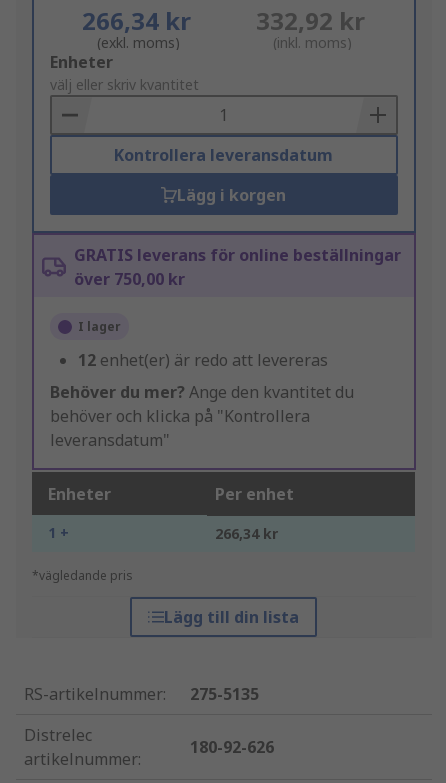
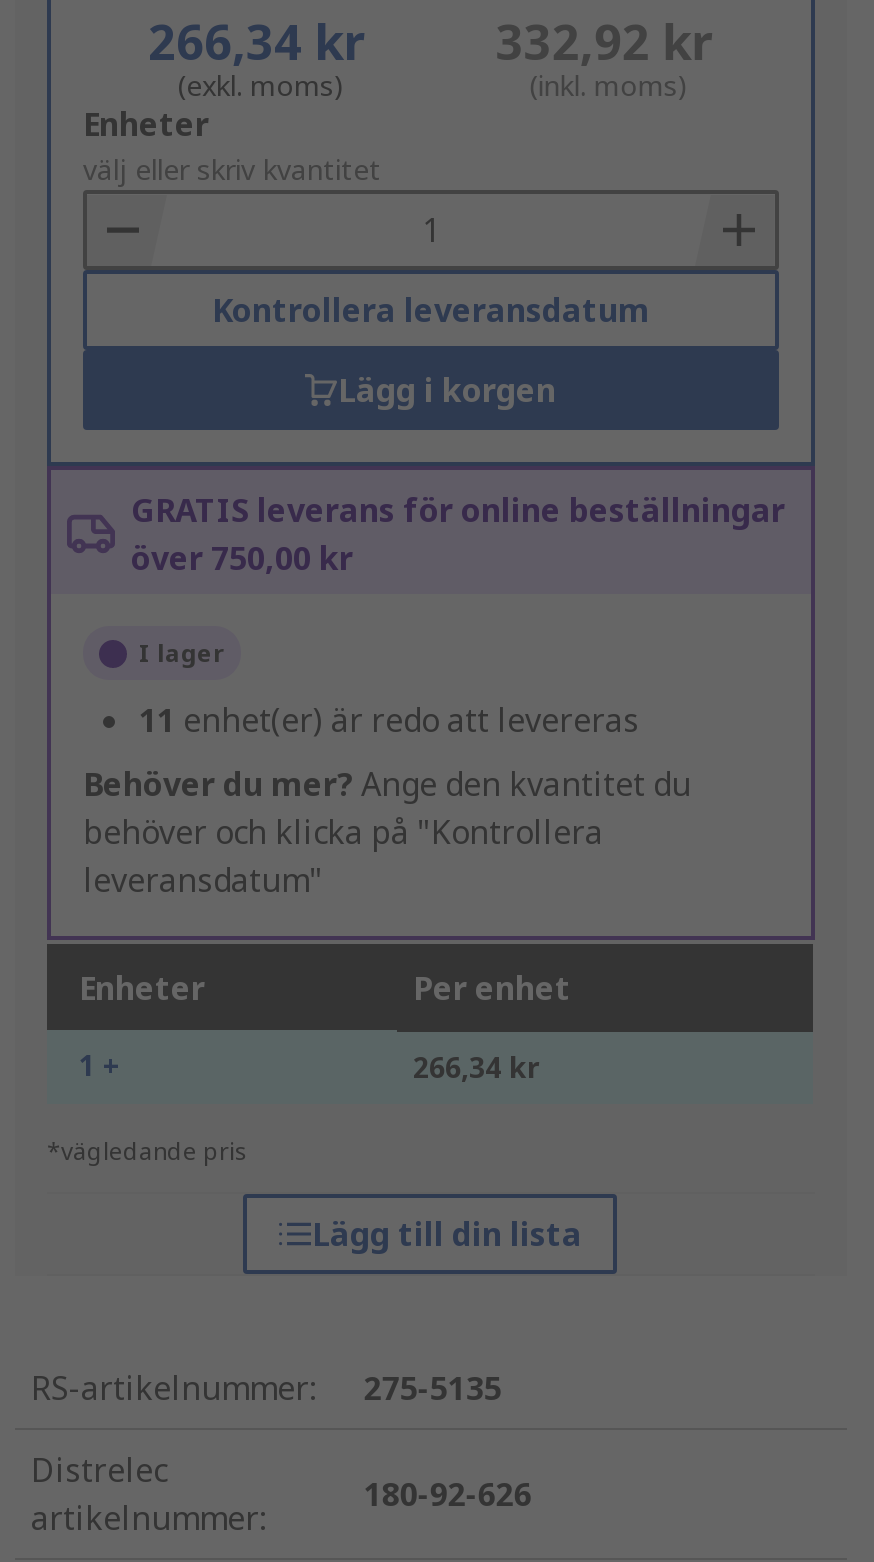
- 12 enhet(er) är redo att levereras
+ 11 enhet(er) är redo att levereras
